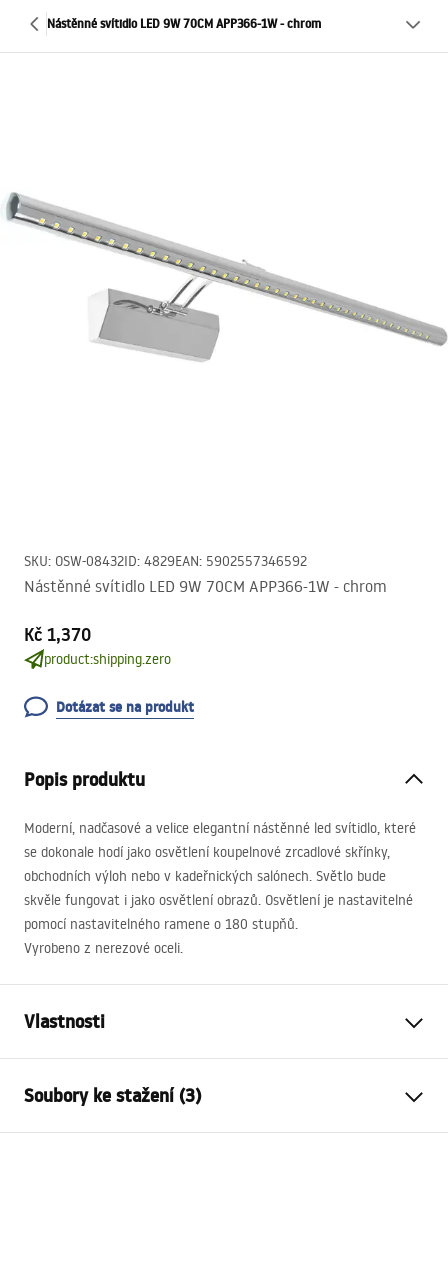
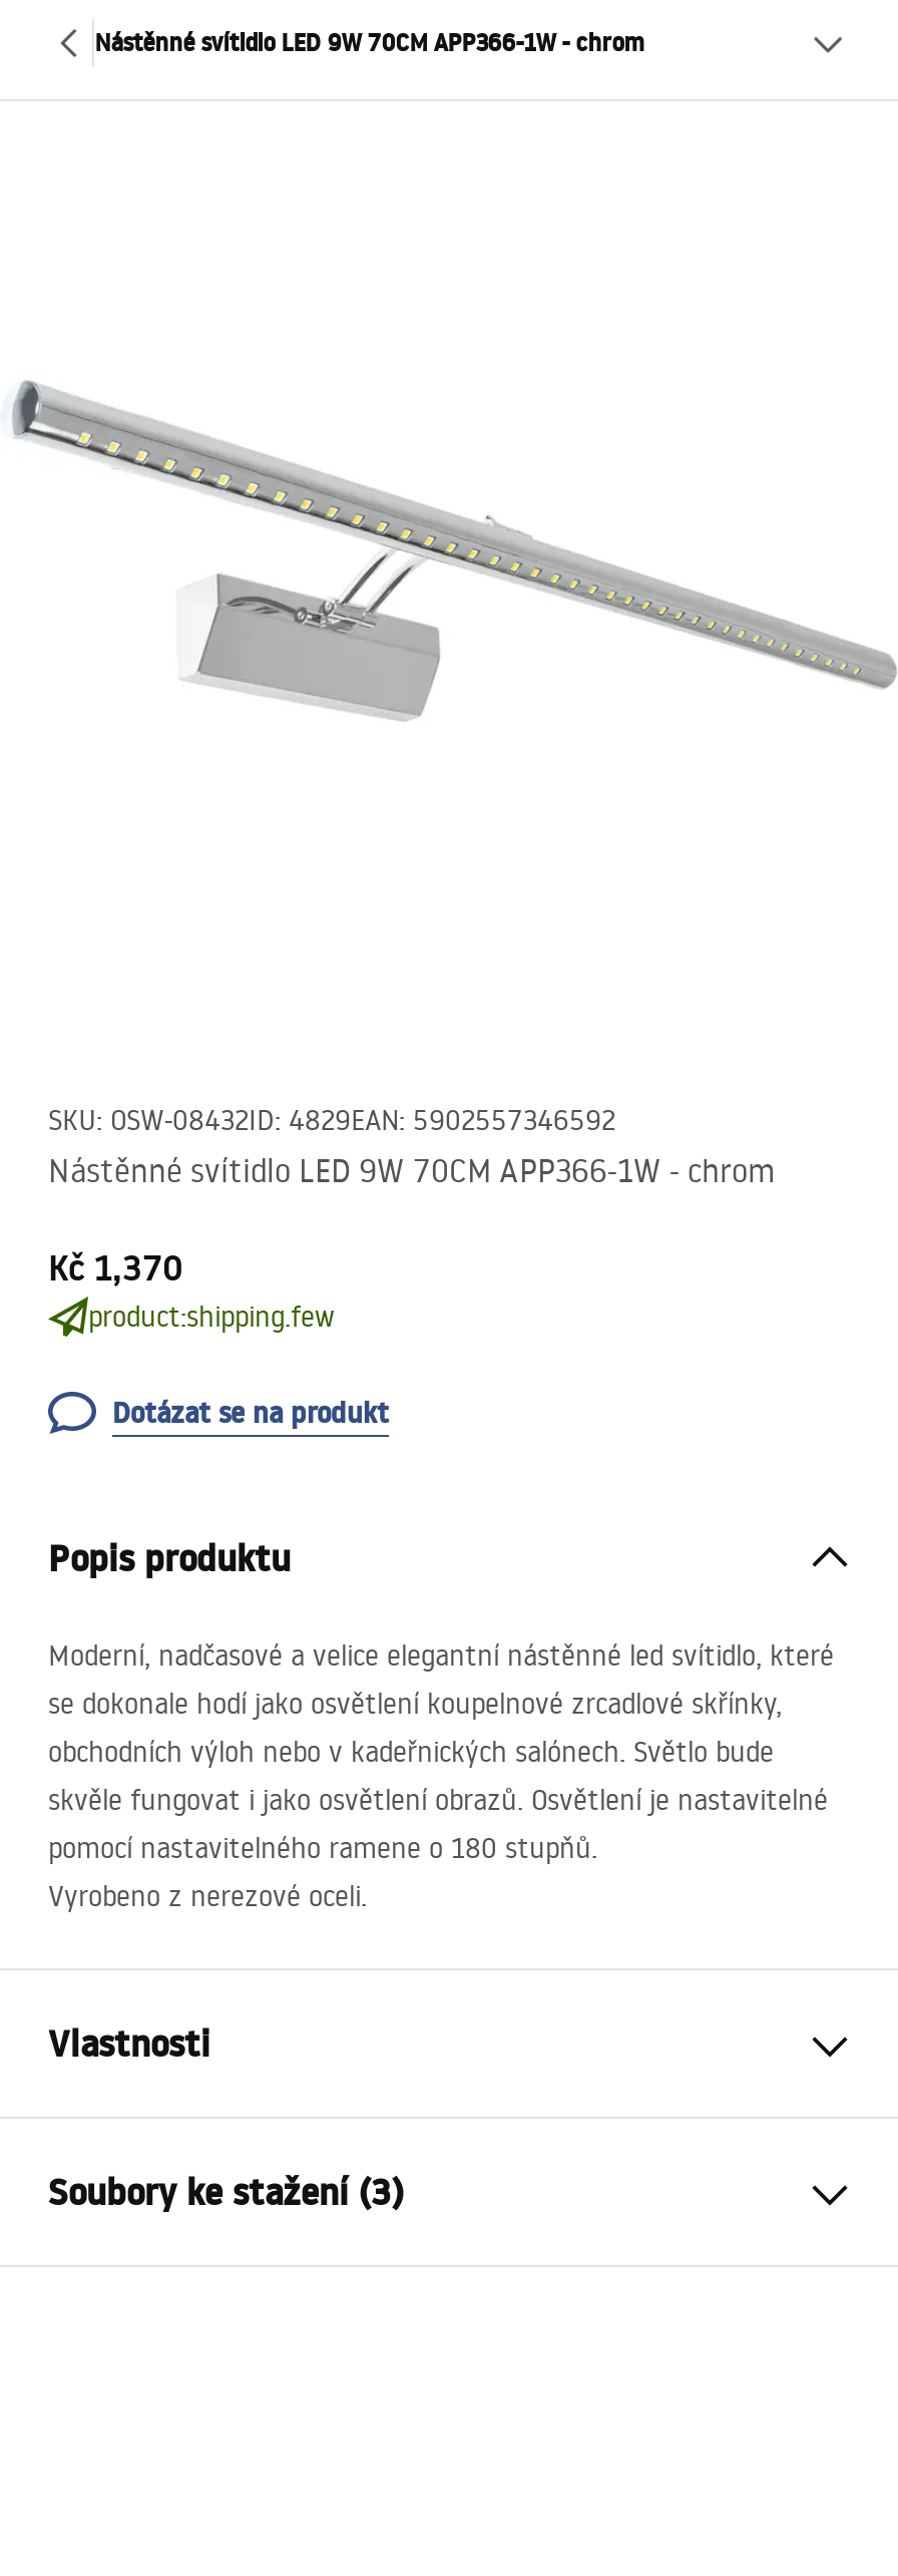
- product:shipping.zero
+ product:shipping.few
